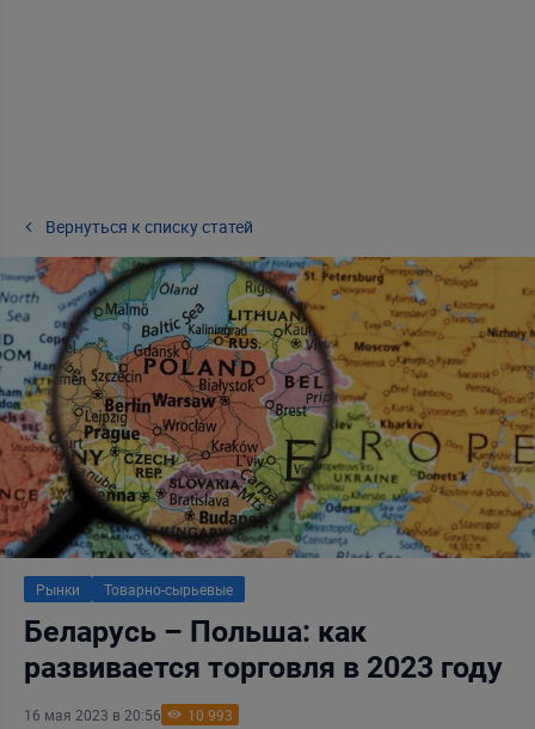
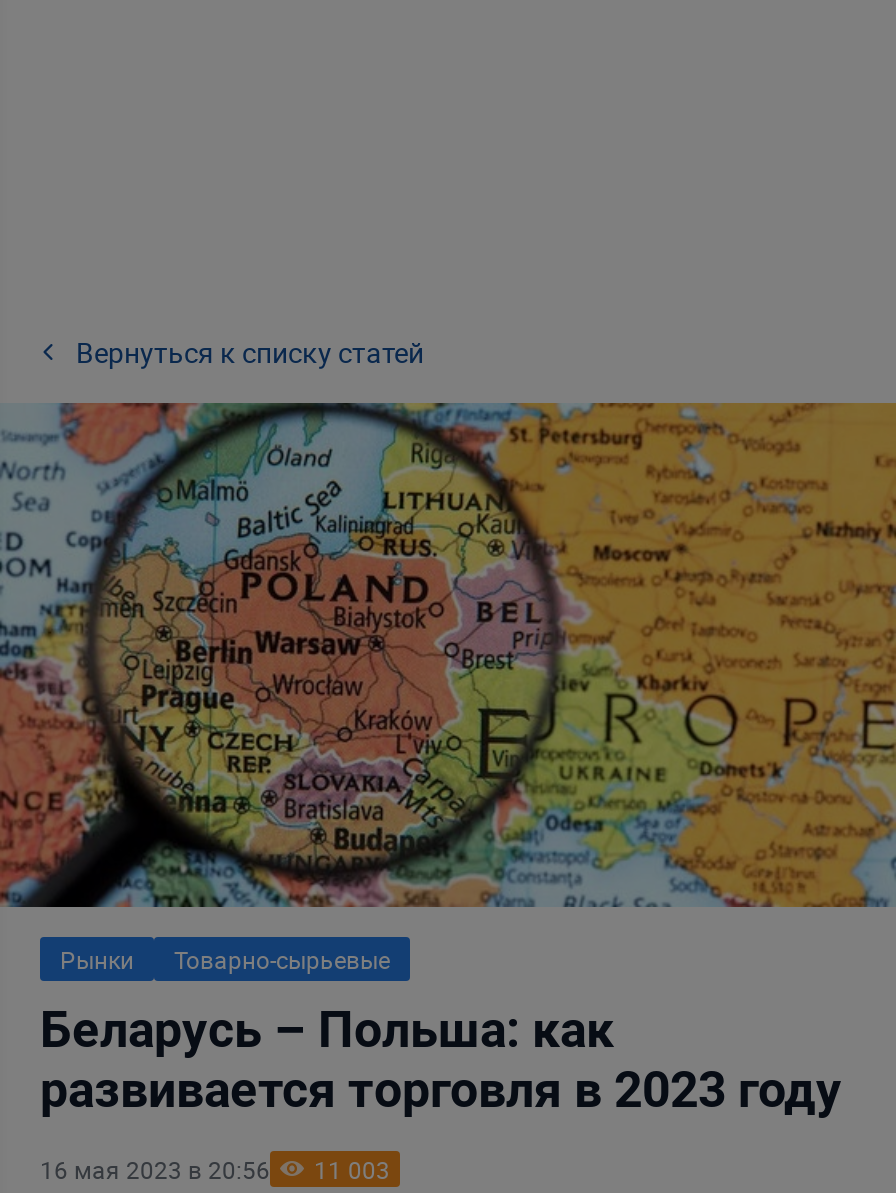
- 16 мая 2023 в 20:56 10 993
+ 16 мая 2023 в 20:56 11 003
